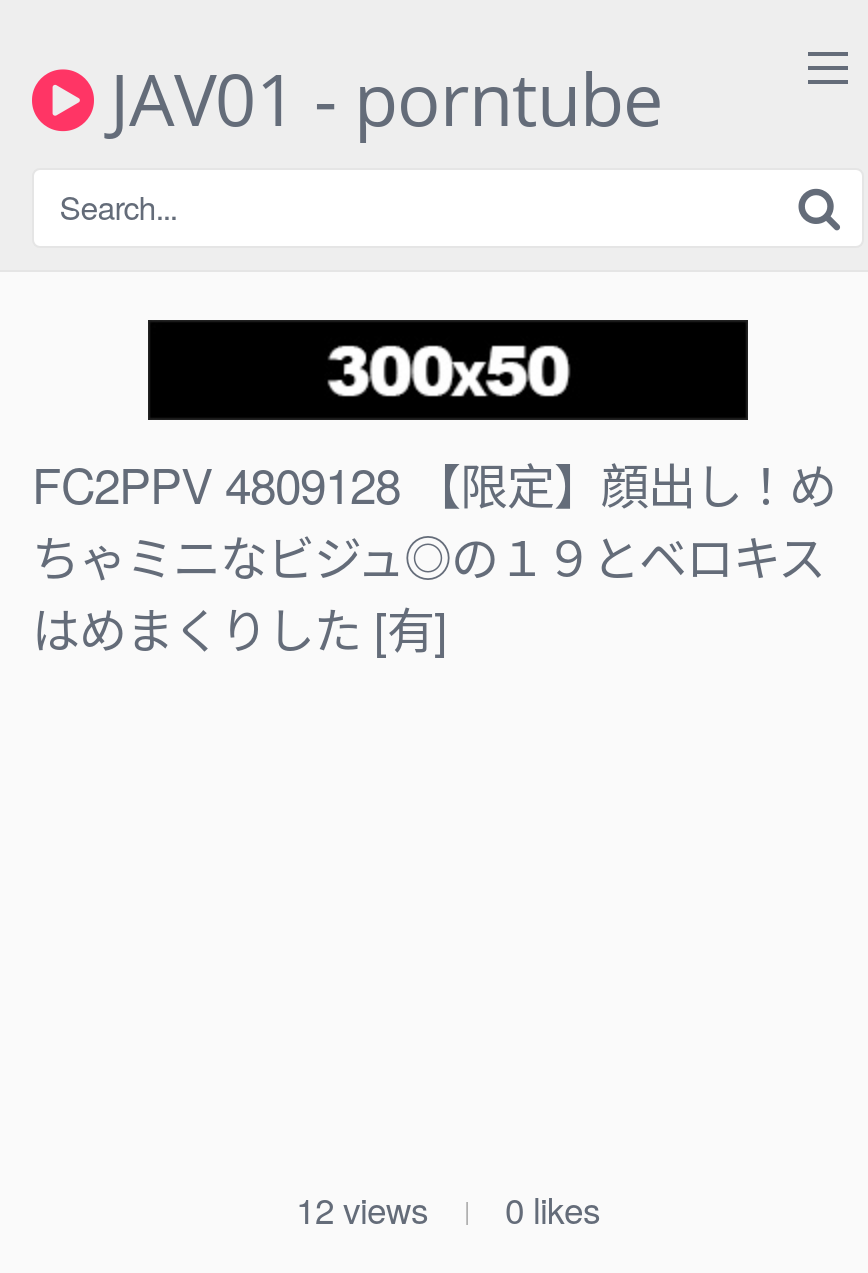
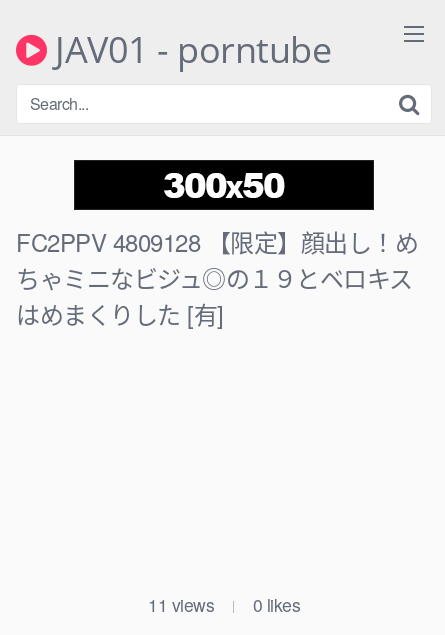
- 12 views
+ 11 views
